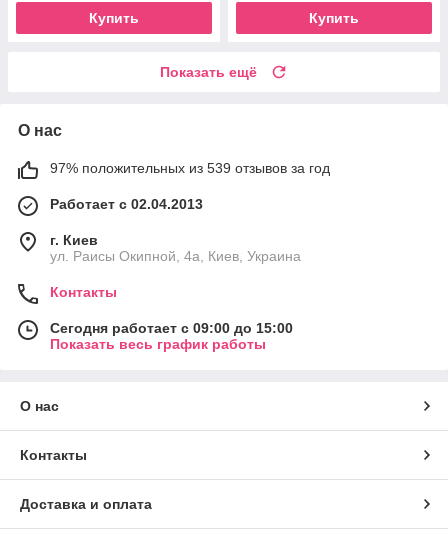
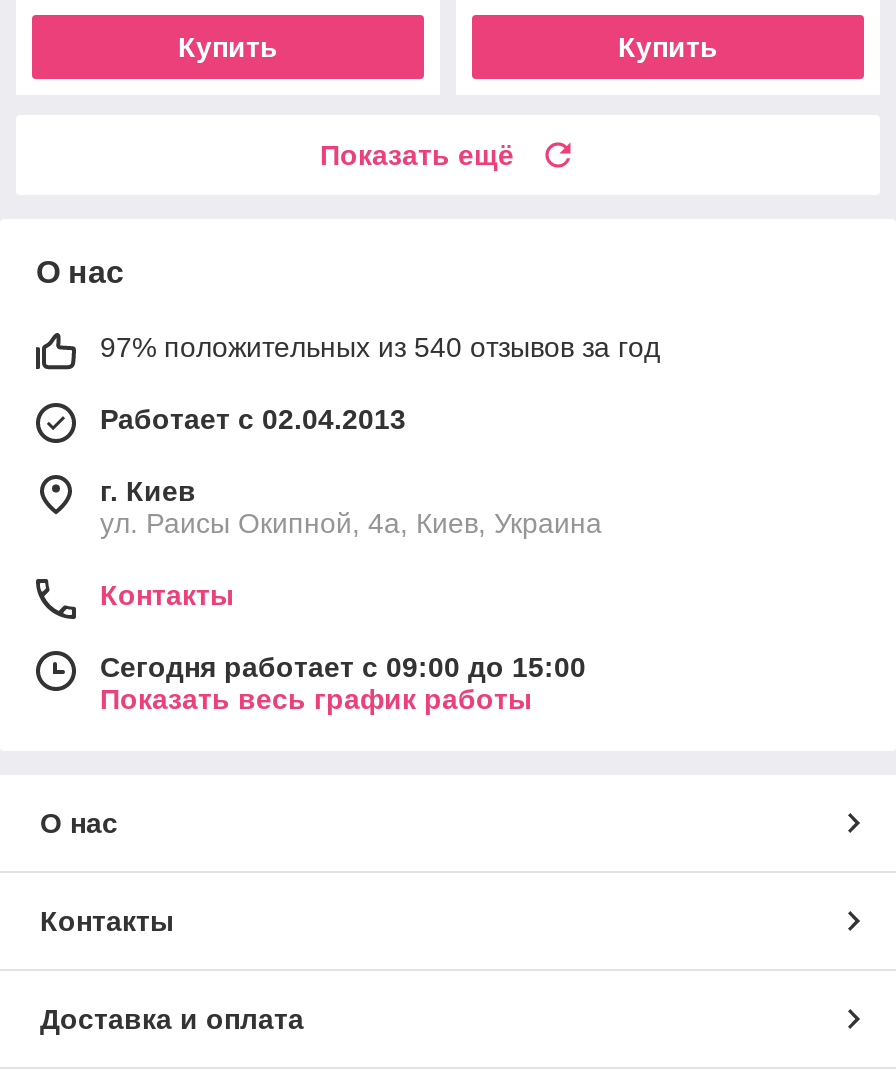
- 97% положительных из 539 отзывов за год
+ 97% положительных из 540 отзывов за год
